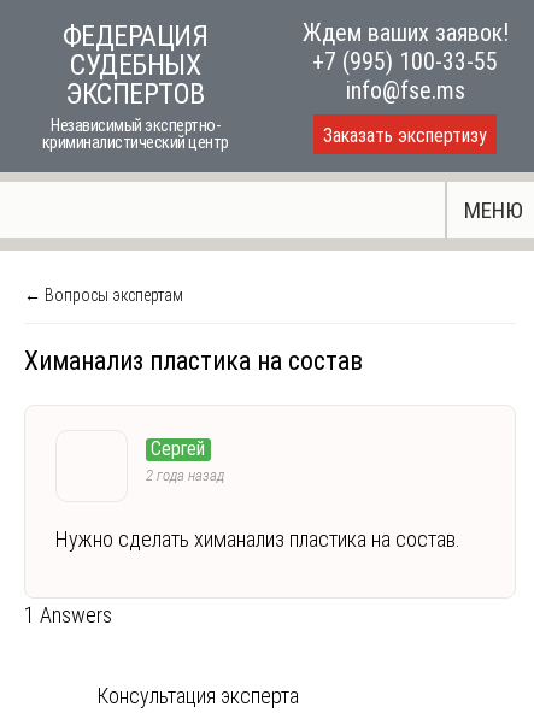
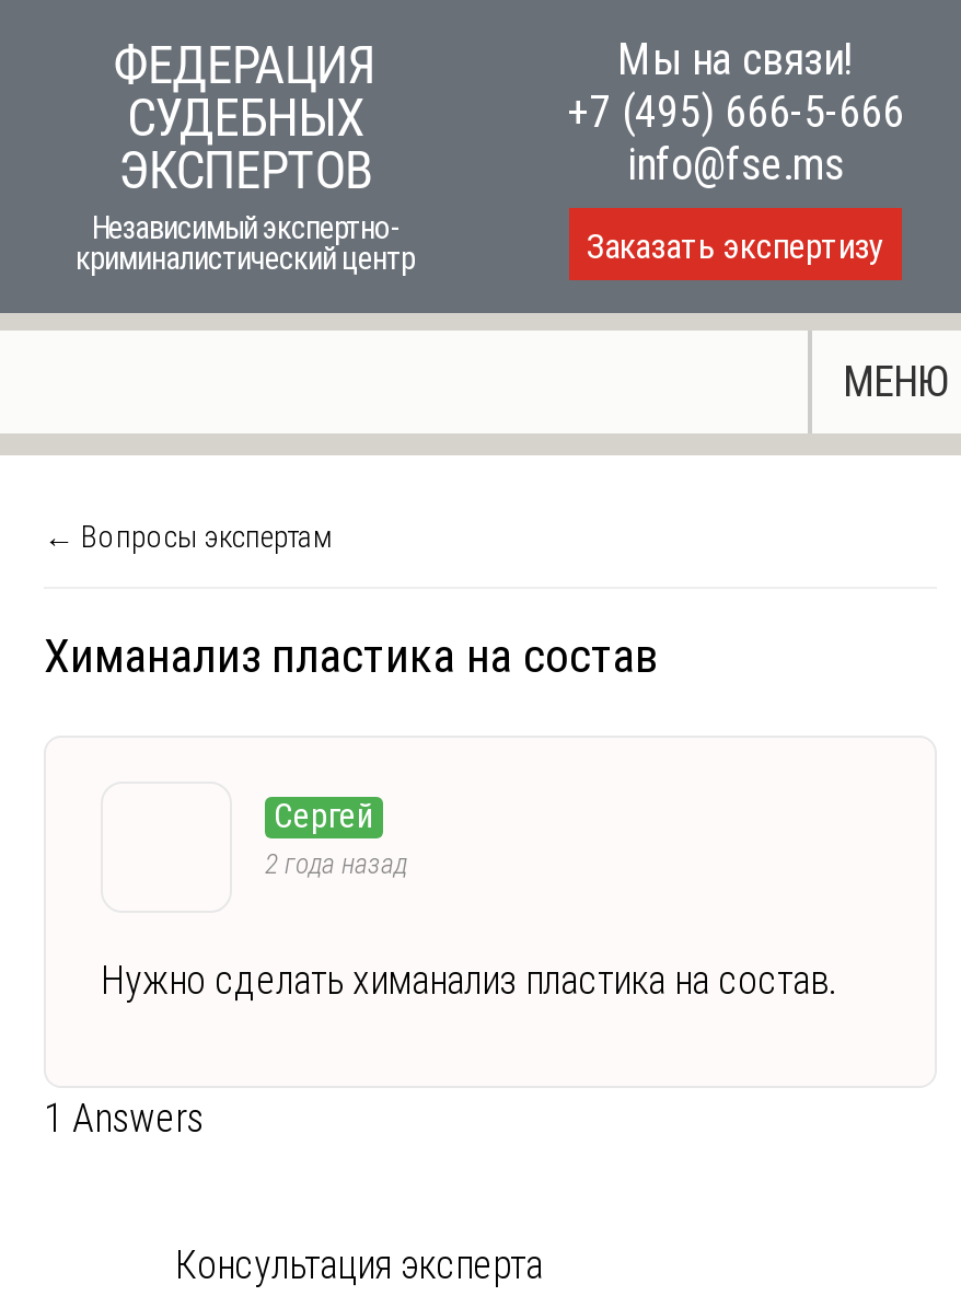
- Ждем ваших заявок!
- +7 (995) 100-33-55
+ Мы на связи!
+ +7 (495) 666-5-666
